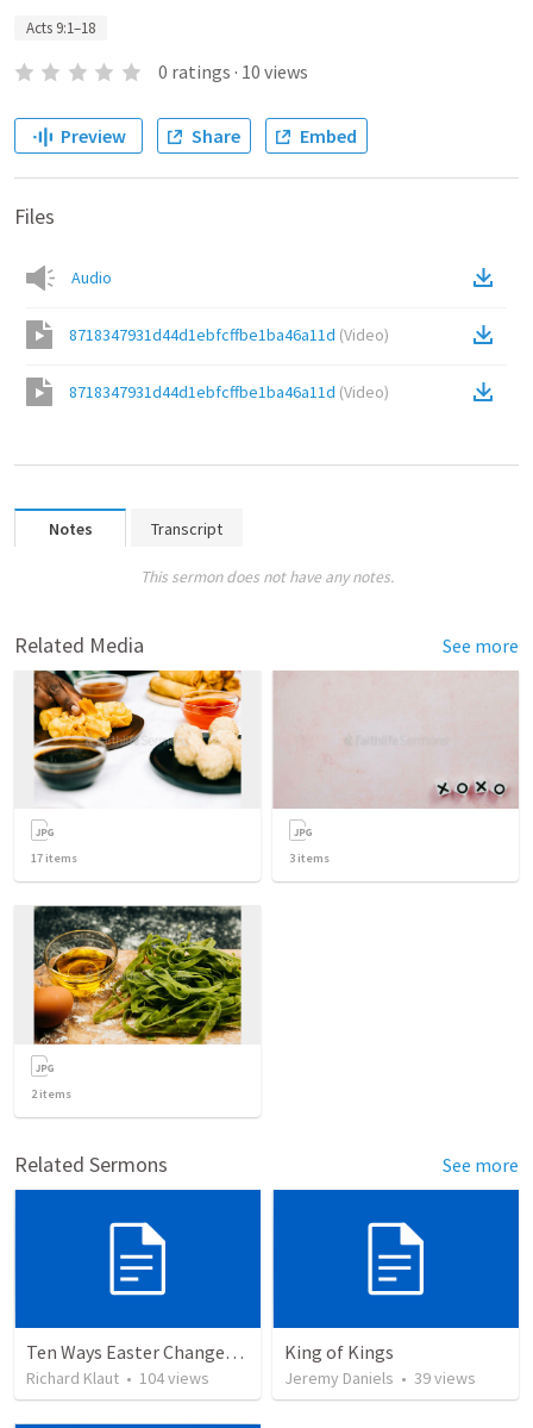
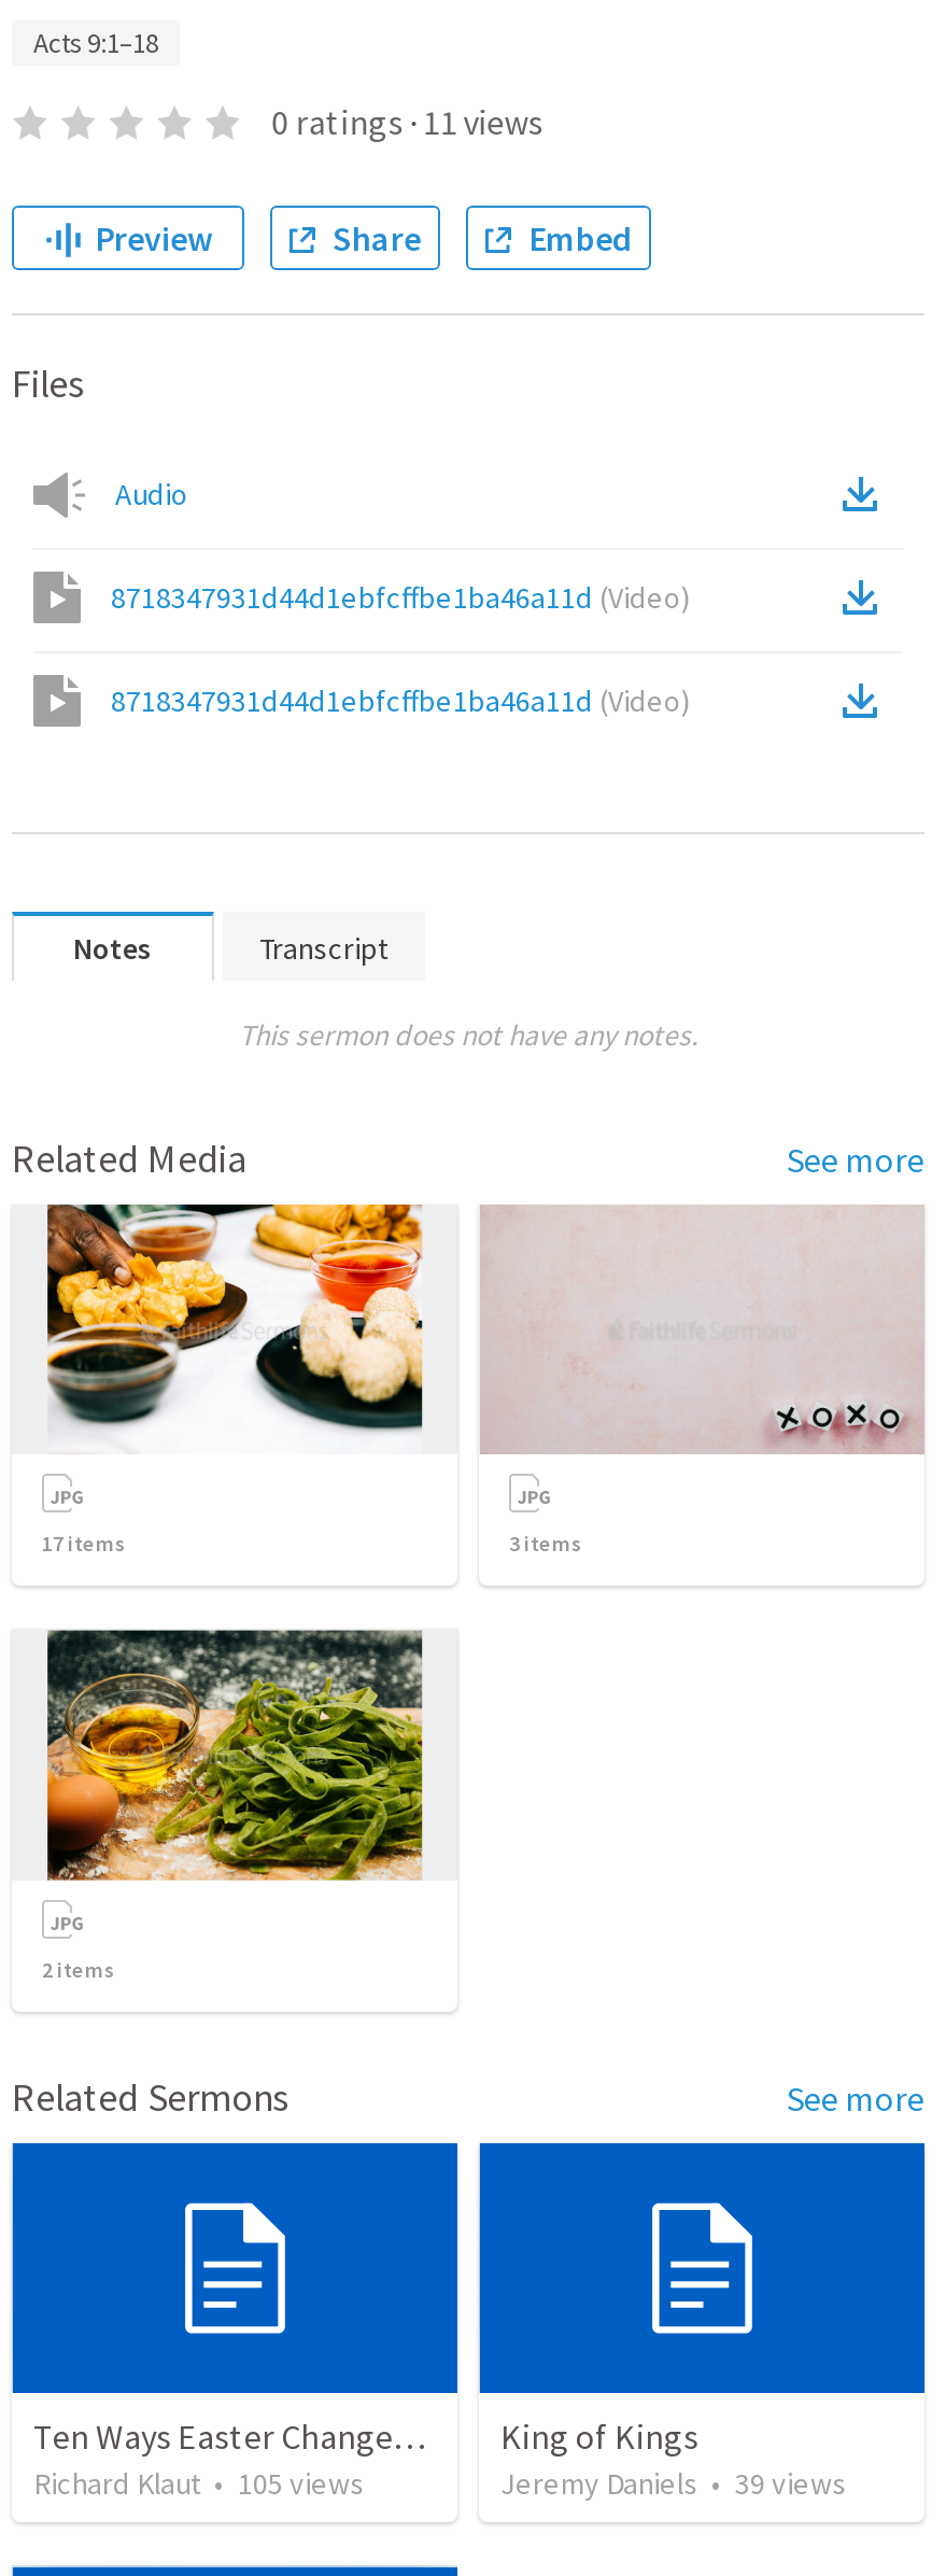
- 0 ratings · 10 views
+ 0 ratings · 11 views

- Richard Klaut • 104 views
+ Richard Klaut • 105 views
